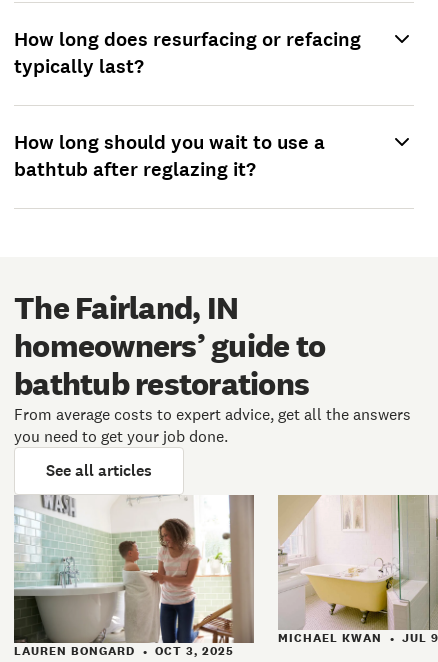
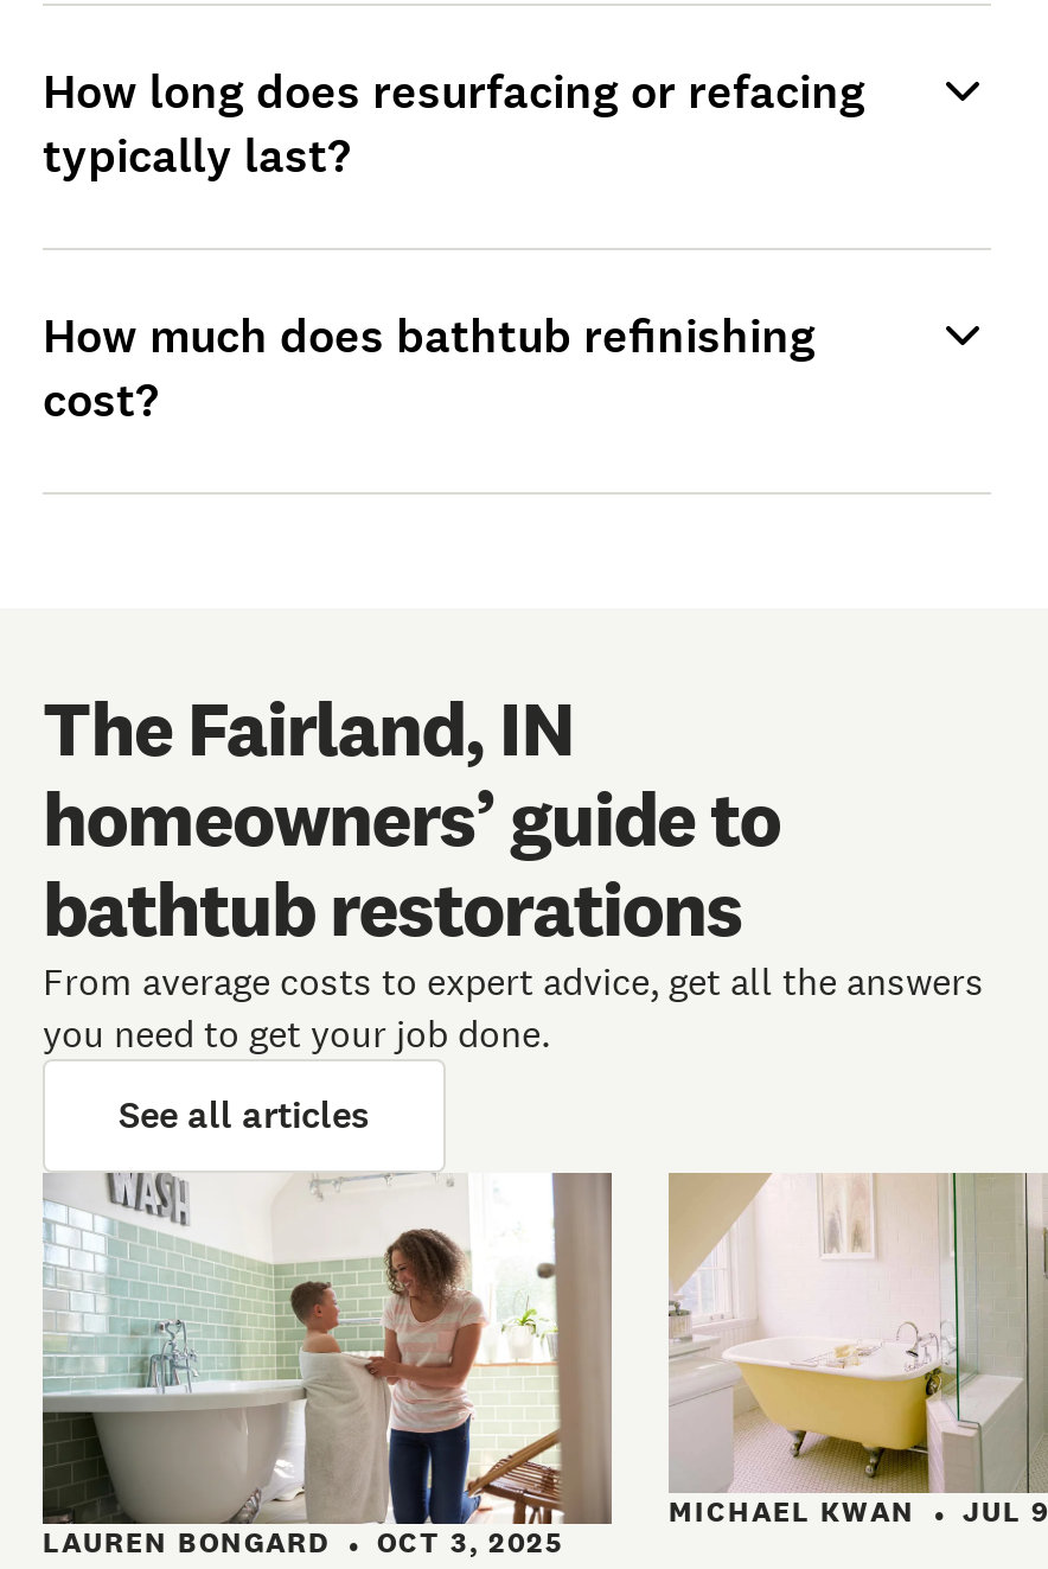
- How long should you wait to use a
- bathtub after reglazing it?
+ How much does bathtub refinishing
+ cost?
